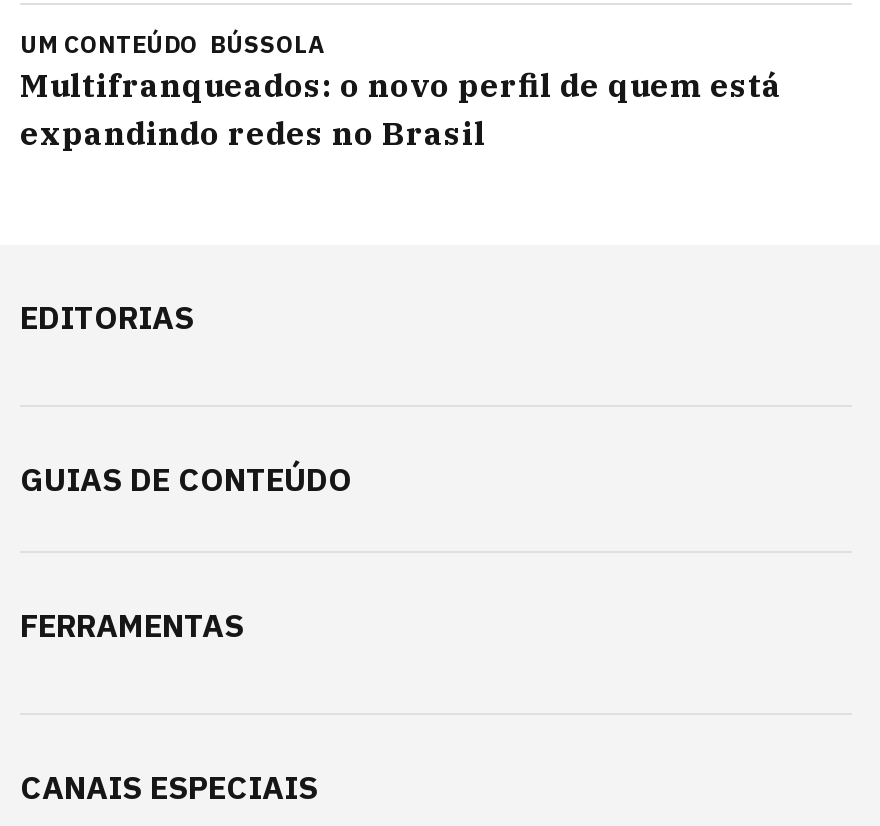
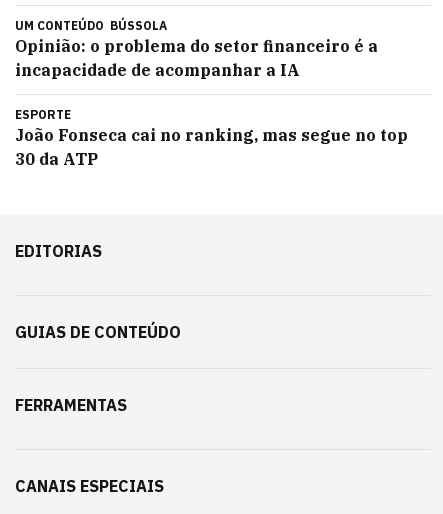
- Multifranqueados: o novo perfil de quem está
- expandindo redes no Brasil
+ Opinião: o problema do setor financeiro é a
+ incapacidade de acompanhar a IA
+ ESPORTE
+ João Fonseca cai no ranking, mas segue no top
+ 30 da ATP
